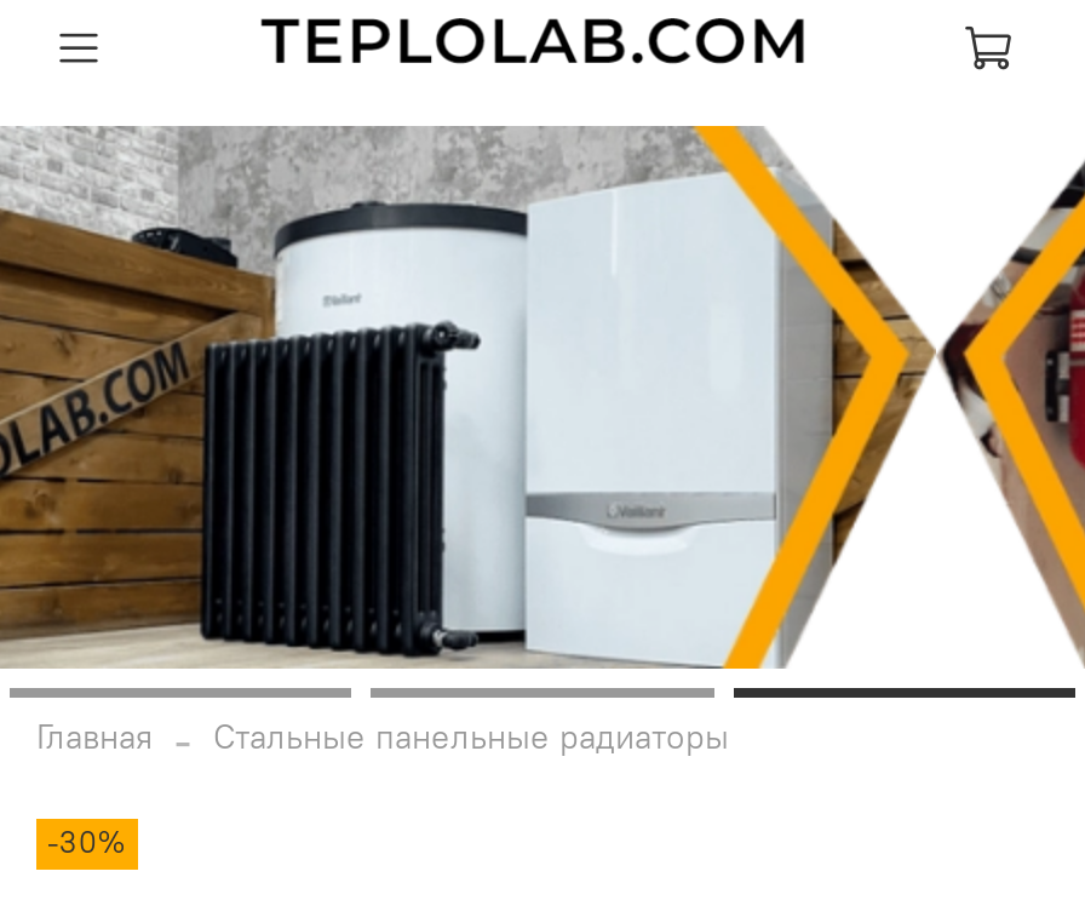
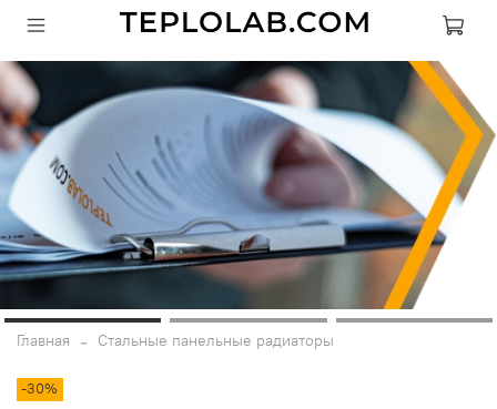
- [image]
+ [image]
